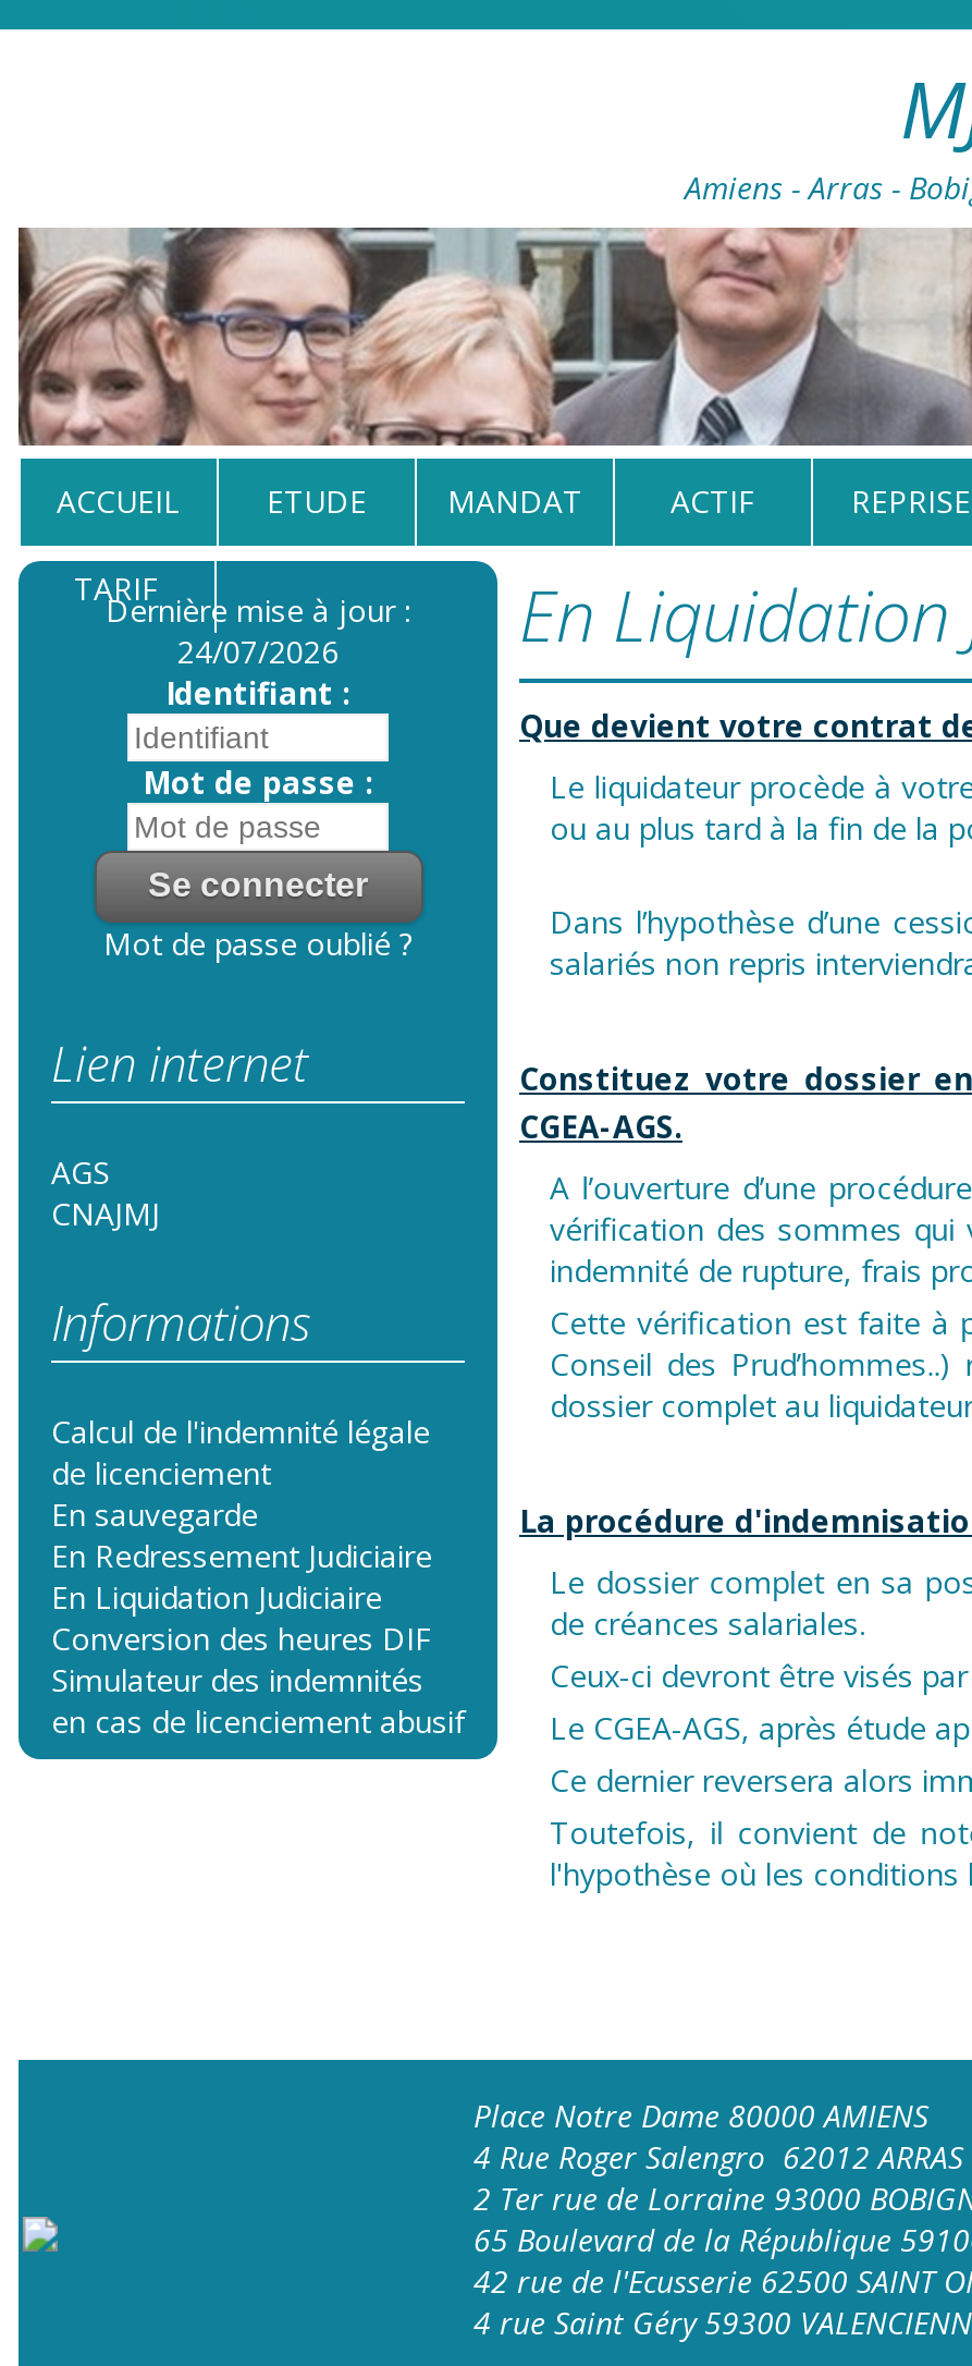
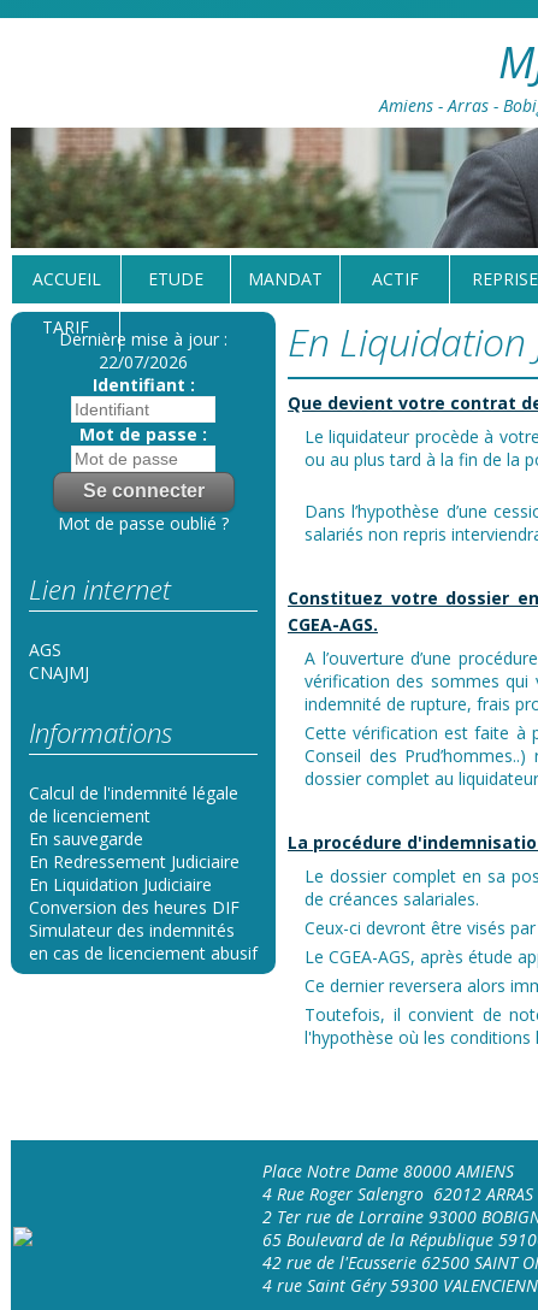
- [image]
+ [image]

- 24/07/2026
+ 22/07/2026
